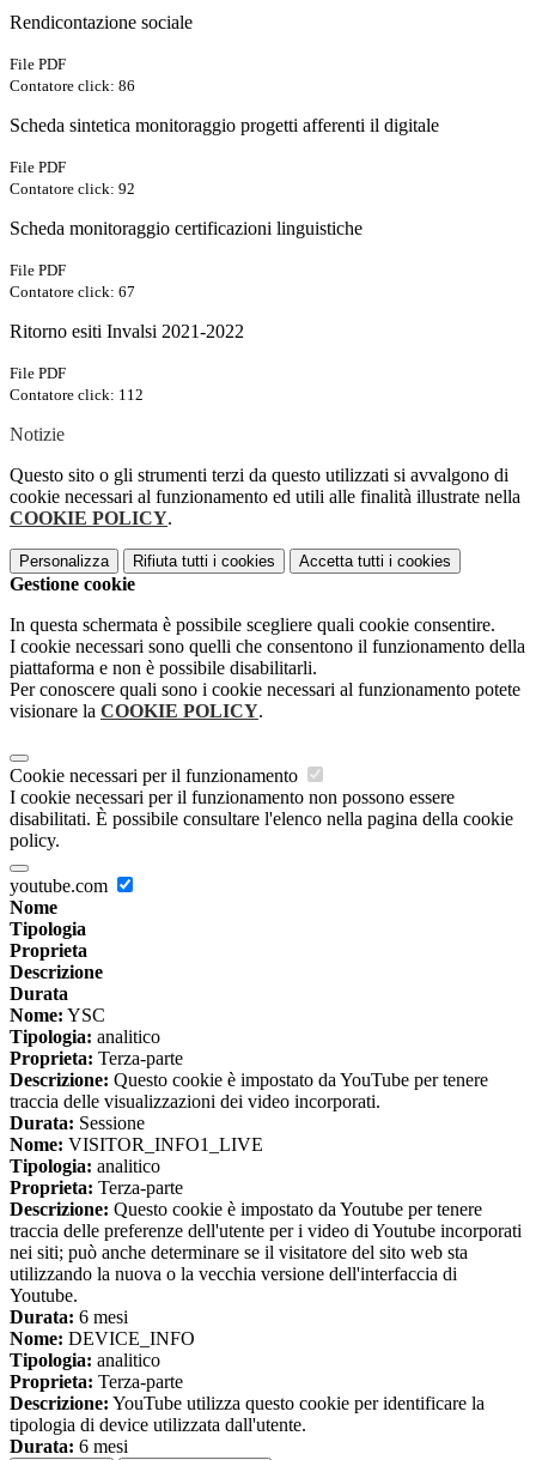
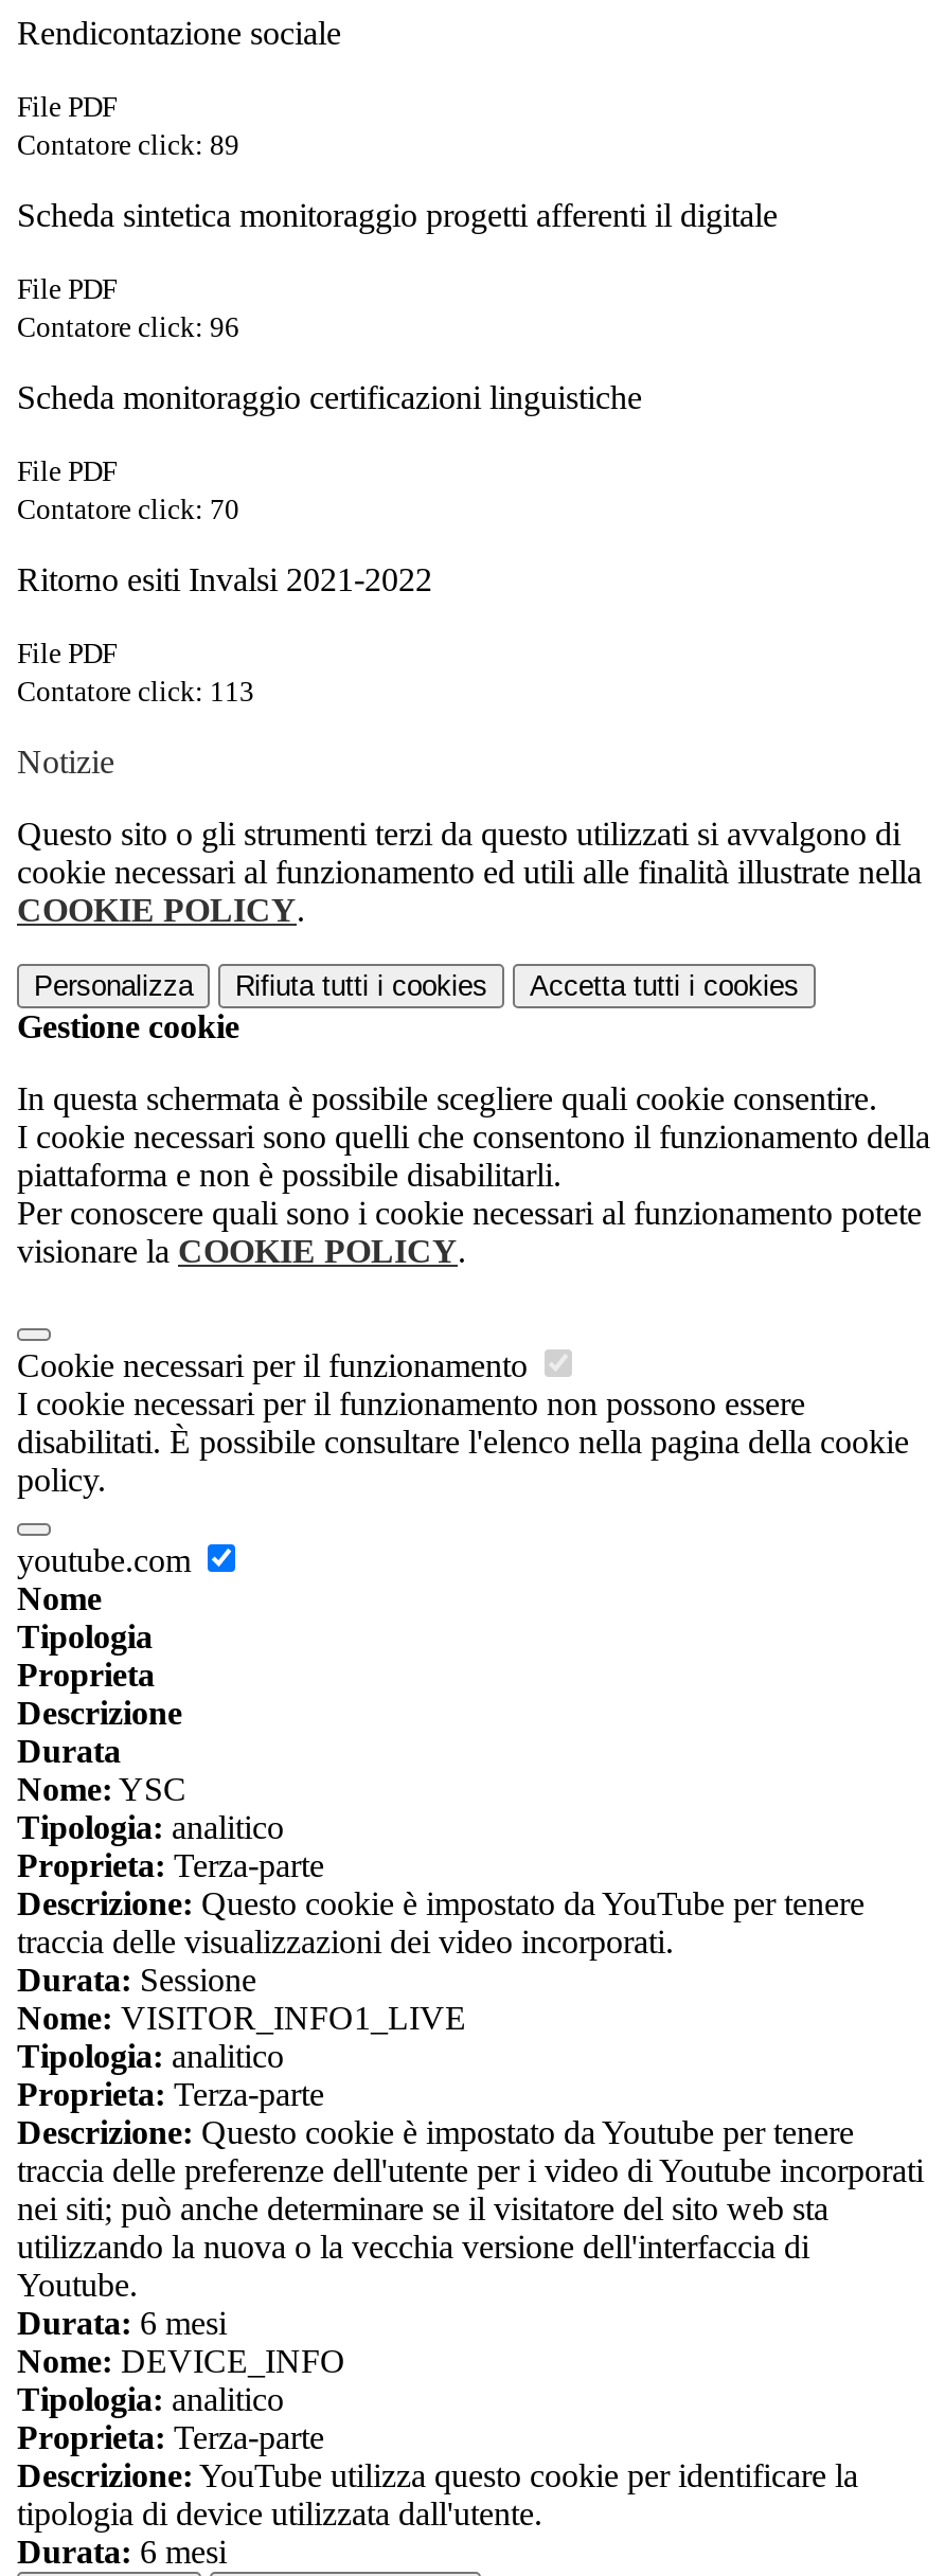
- Contatore click: 86
+ Contatore click: 89

- Contatore click: 92
+ Contatore click: 96

- Contatore click: 67
+ Contatore click: 70

- Contatore click: 112
+ Contatore click: 113
